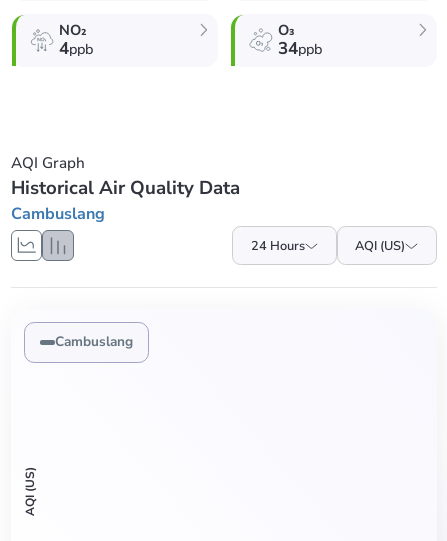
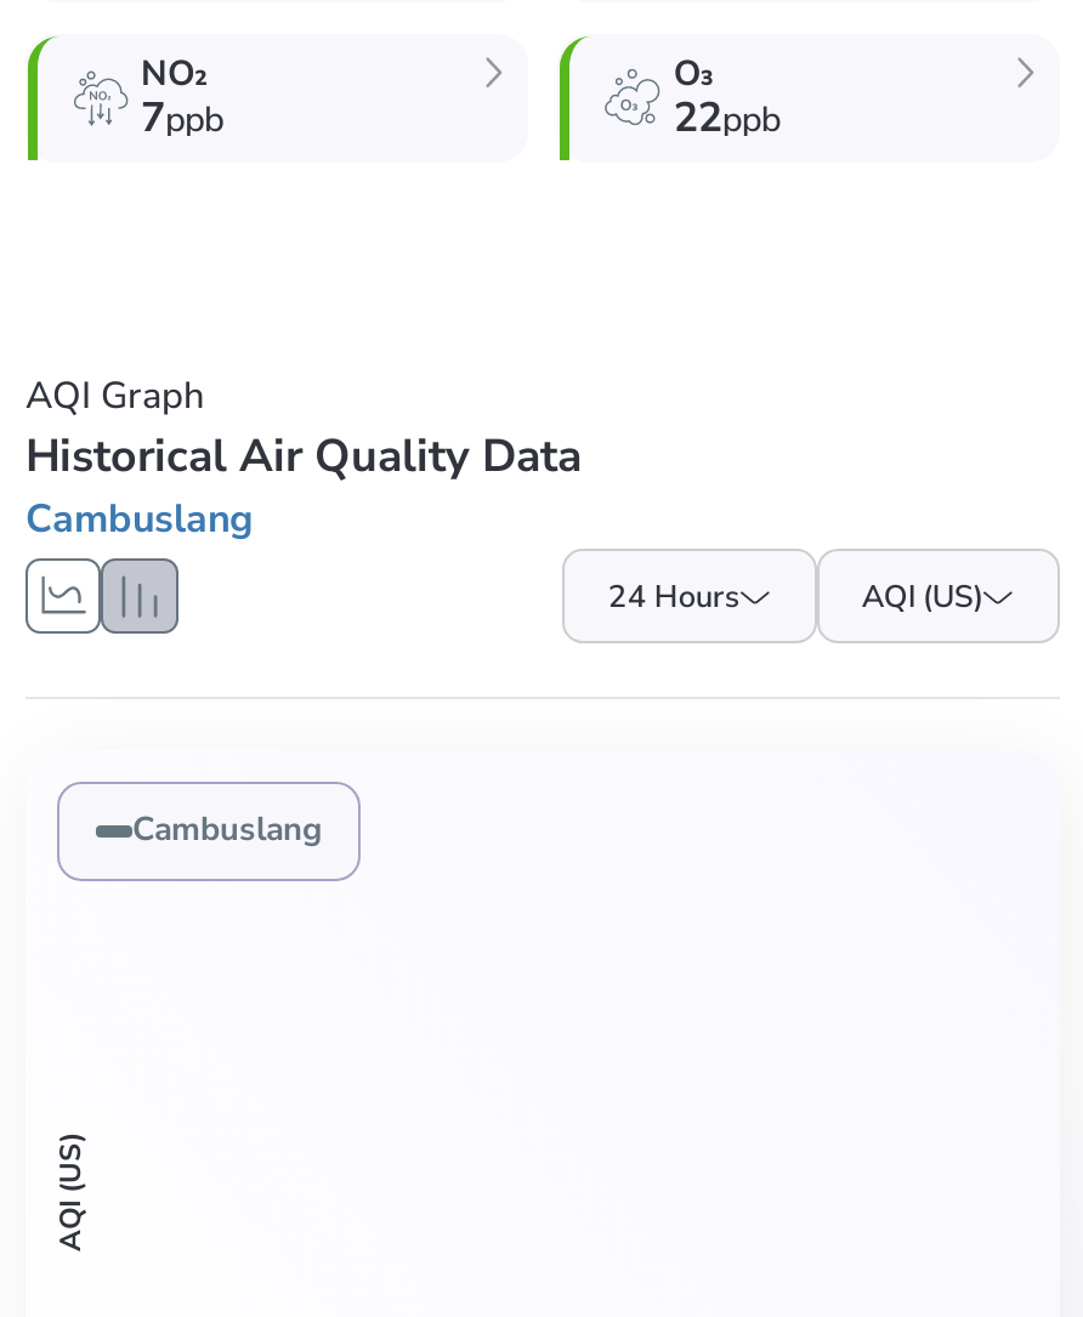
- 4ppb
+ 7ppb

- 34ppb
+ 22ppb
